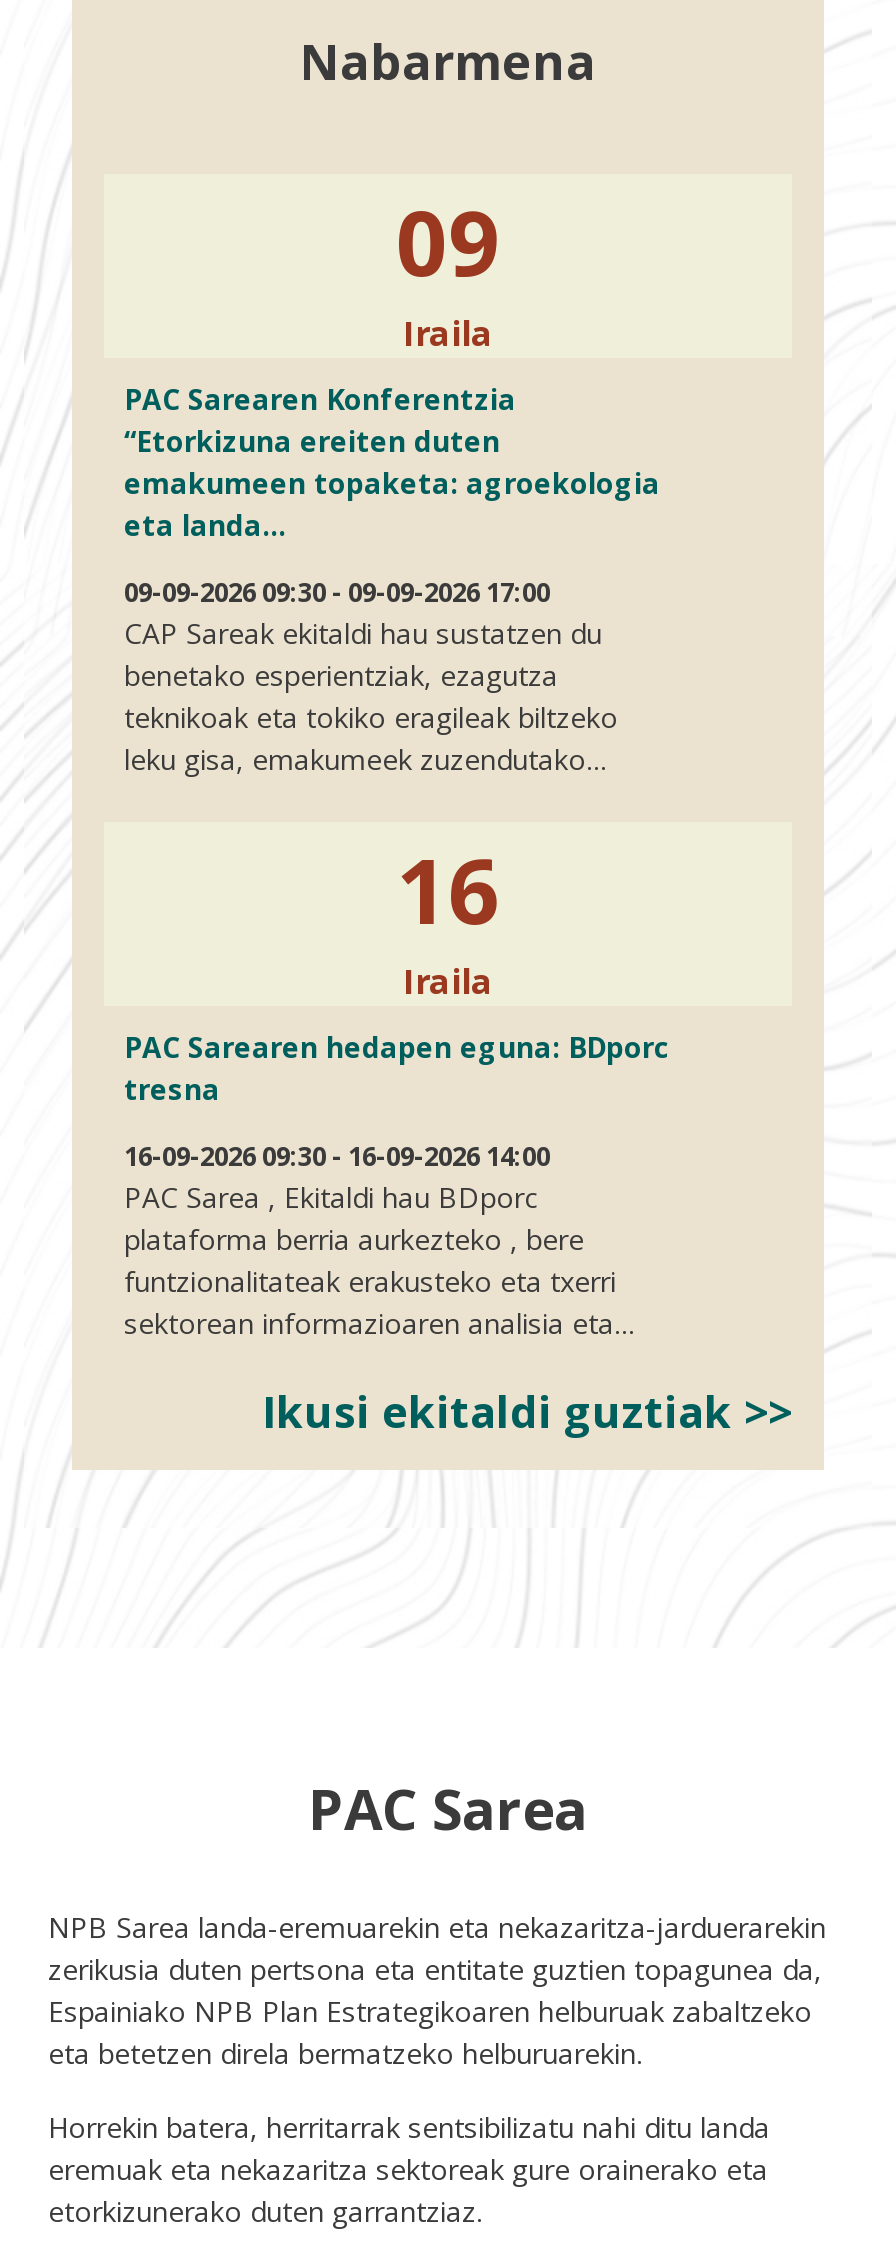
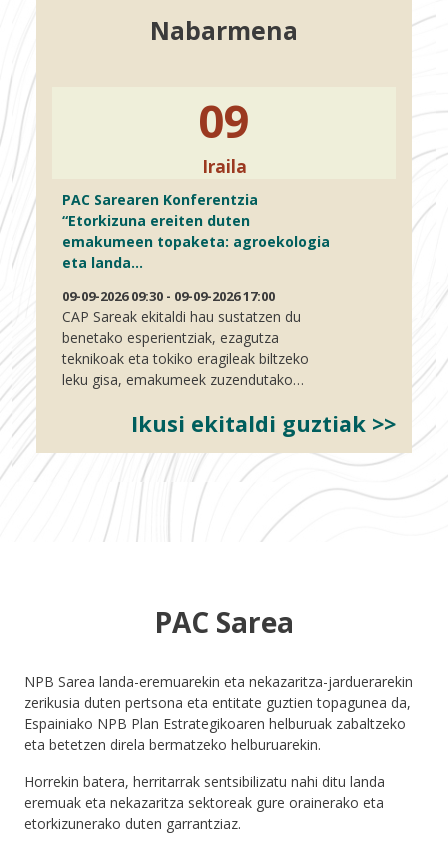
- 16
- Iraila
- PAC Sarearen hedapen eguna: BDporc
- tresna
- 16-09-2026 09:30 - 16-09-2026 14:00
- PAC Sarea , Ekitaldi hau BDporc
- plataforma berria aurkezteko , bere
- funtzionalitateak erakusteko eta txerri
- sektorean informazioaren analisia eta…
